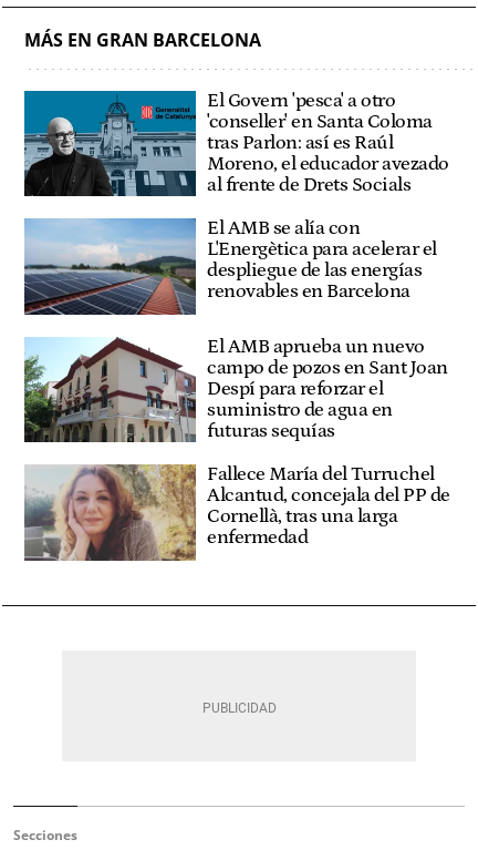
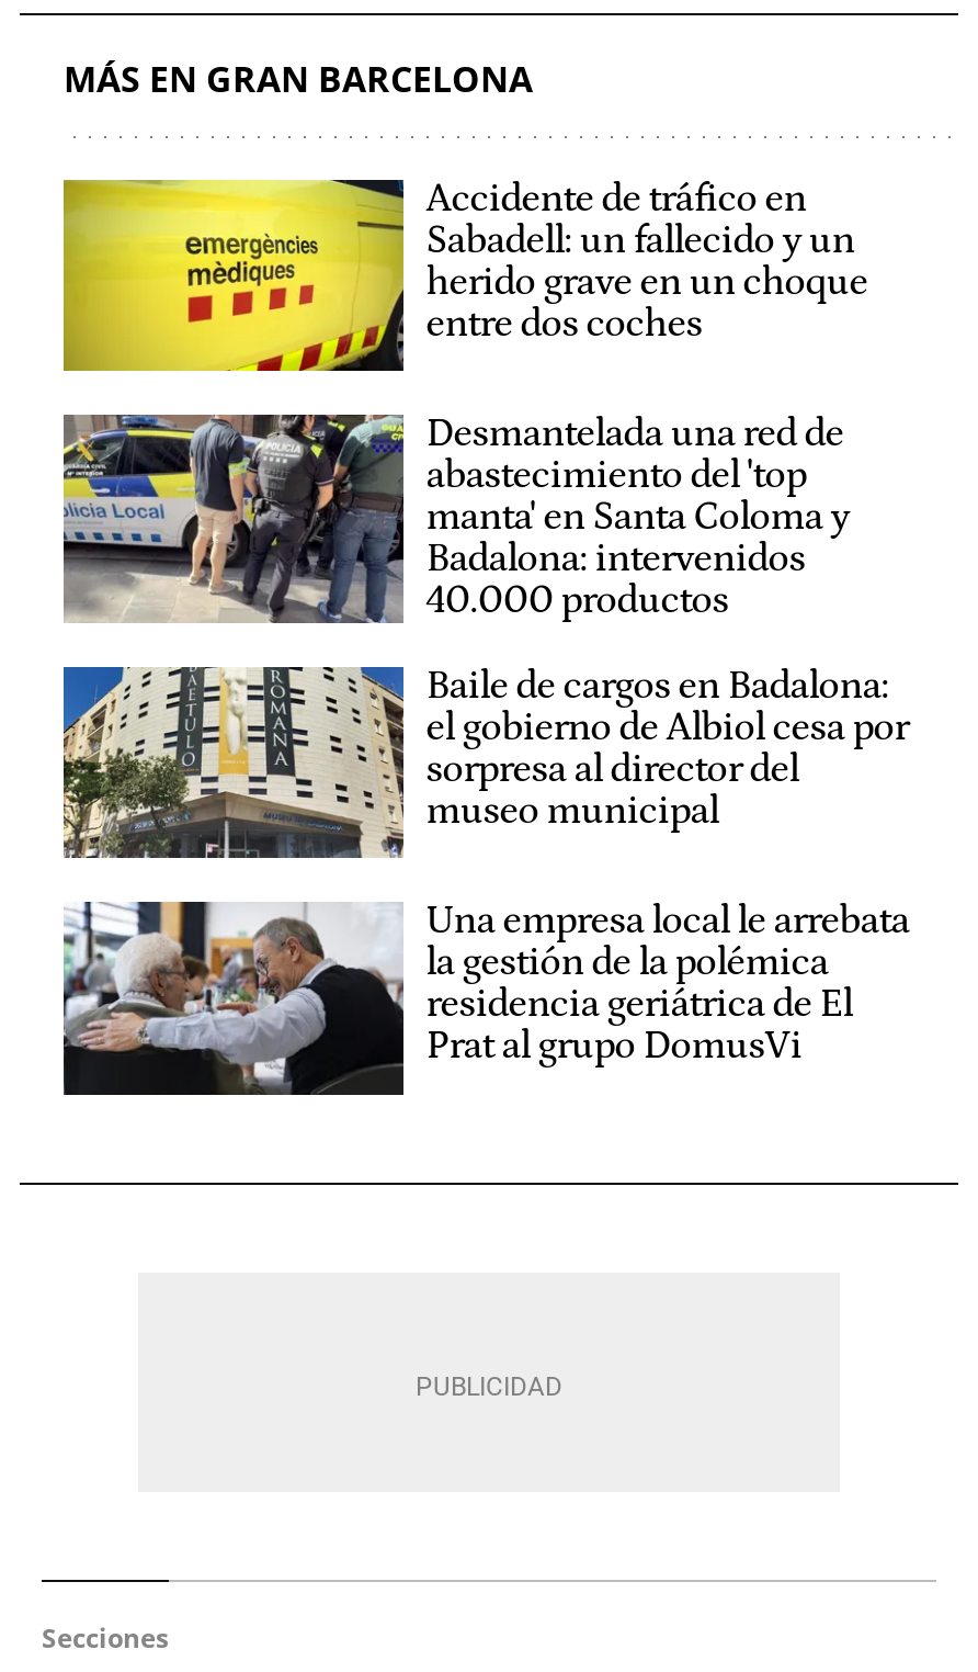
- [image]
- El Govern 'pesca' a otro
- 'conseller' en Santa Coloma
- tras Parlon: así es Raúl
- Moreno, el educador avezado
- al frente de Drets Socials
+ [image]
+ Accidente de tráfico en
+ Sabadell: un fallecido y un
+ herido grave en un choque
+ entre dos coches

- [image]
- El AMB se alía con
- L'Energètica para acelerar el
- despliegue de las energías
- renovables en Barcelona
+ [image]
+ Desmantelada una red de
+ abastecimiento del 'top
+ manta' en Santa Coloma y
+ Badalona: intervenidos
+ 40.000 productos

- [image]
- El AMB aprueba un nuevo
- campo de pozos en Sant Joan
- Despí para reforzar el
- suministro de agua en
- futuras sequías
+ [image]
+ Baile de cargos en Badalona:
+ el gobierno de Albiol cesa por
+ sorpresa al director del
+ museo municipal

- [image]
- Fallece María del Turruchel
- Alcantud, concejala del PP de
- Cornellà, tras una larga
- enfermedad
+ [image]
+ Una empresa local le arrebata
+ la gestión de la polémica
+ residencia geriátrica de El
+ Prat al grupo DomusVi
